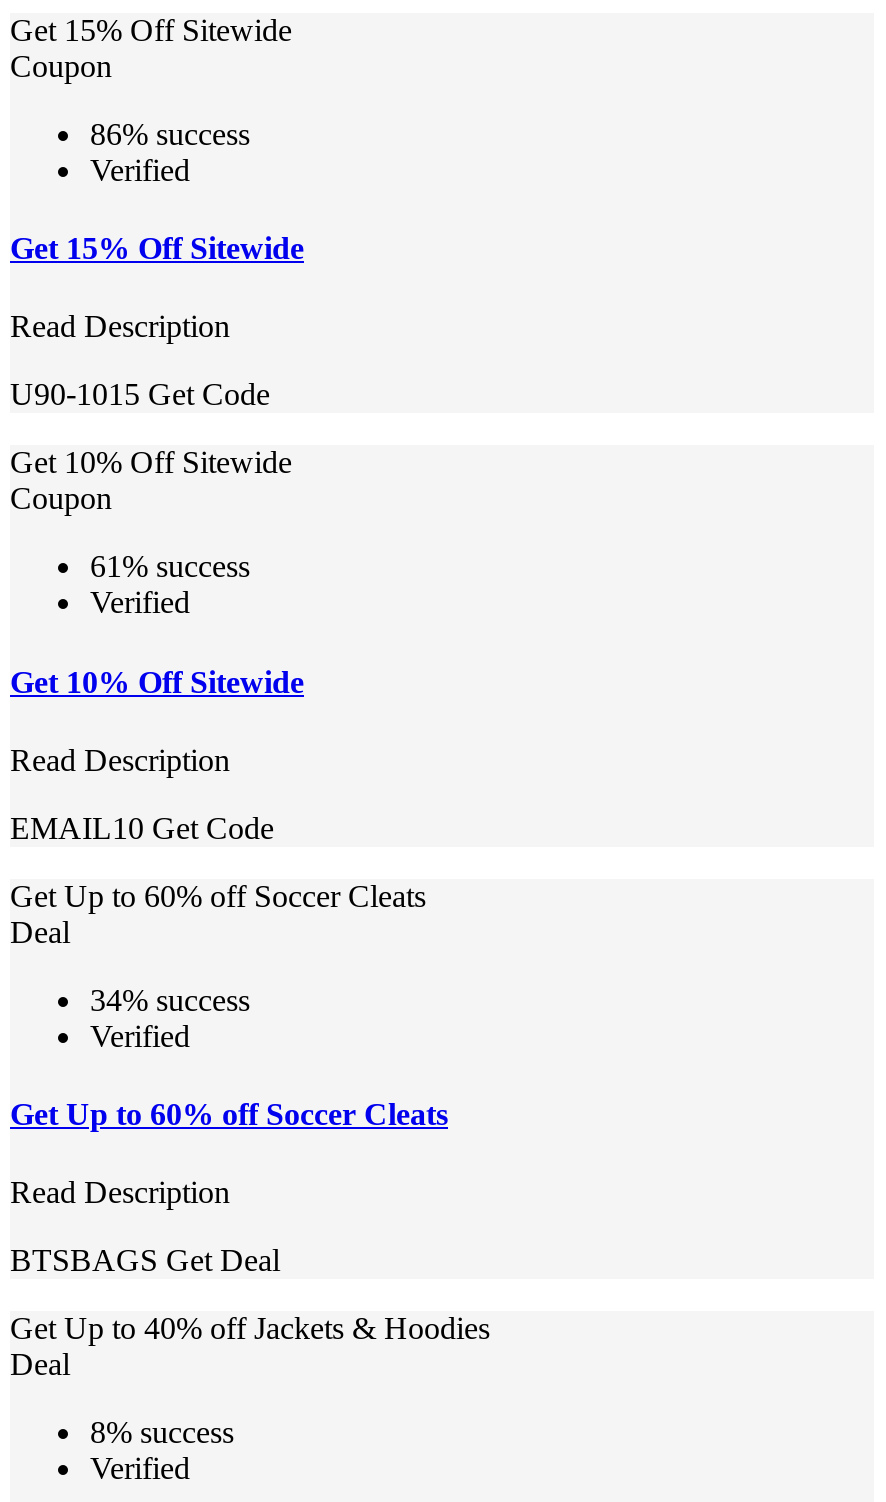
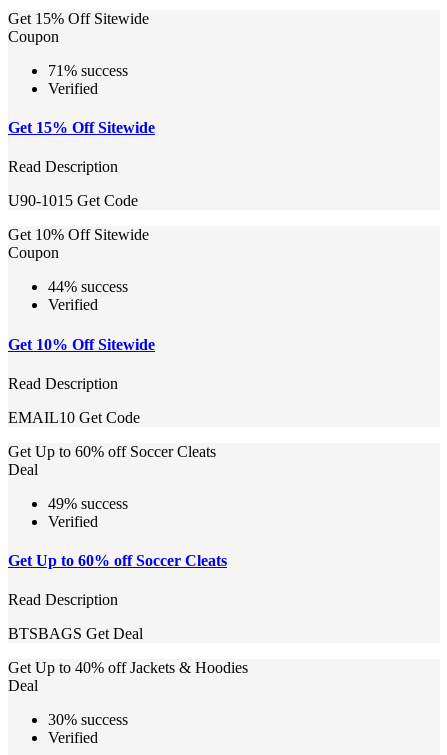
- 86% success
+ 71% success

- 61% success
+ 44% success

- 34% success
+ 49% success

- 8% success
+ 30% success
